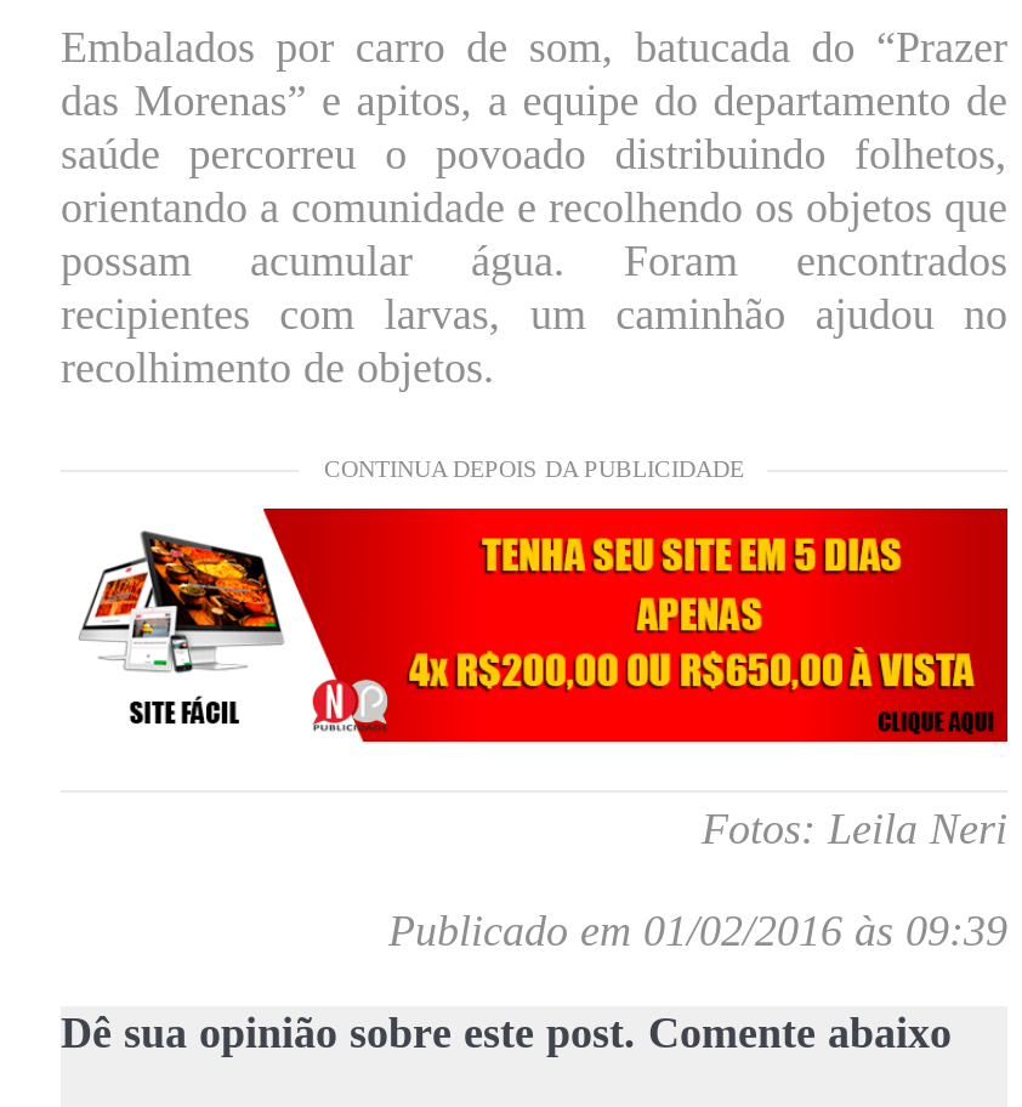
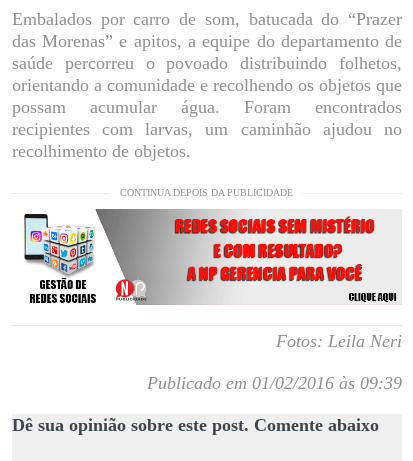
- [image]
+ [image]
